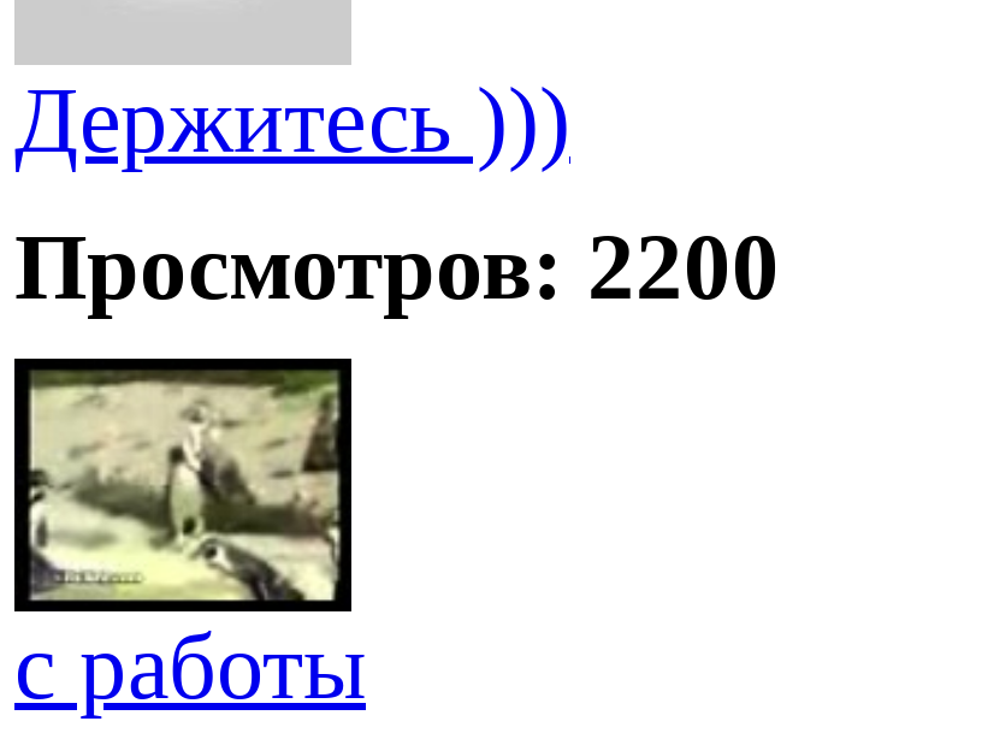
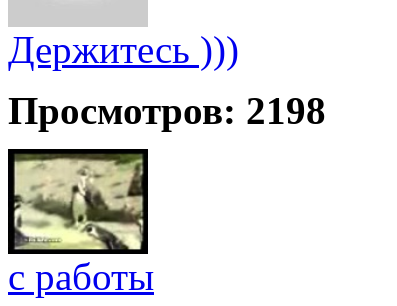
- Просмотров: 2200
+ Просмотров: 2198
